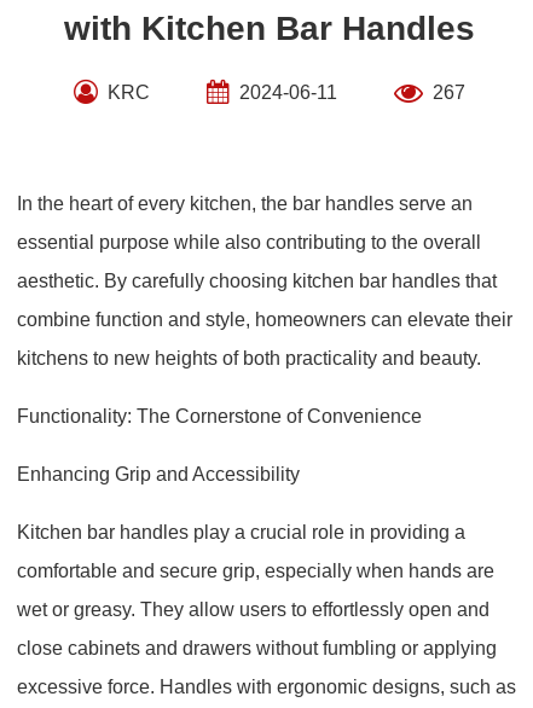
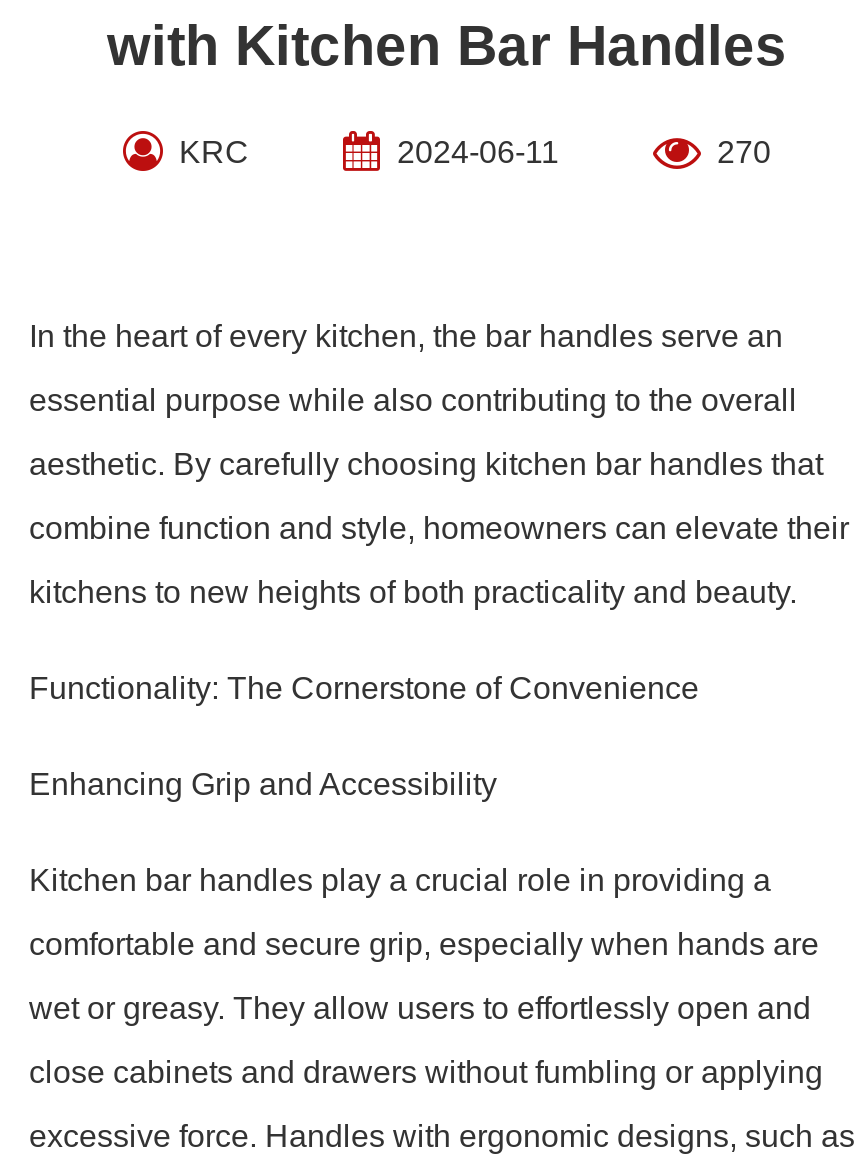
- 267
+ 270
